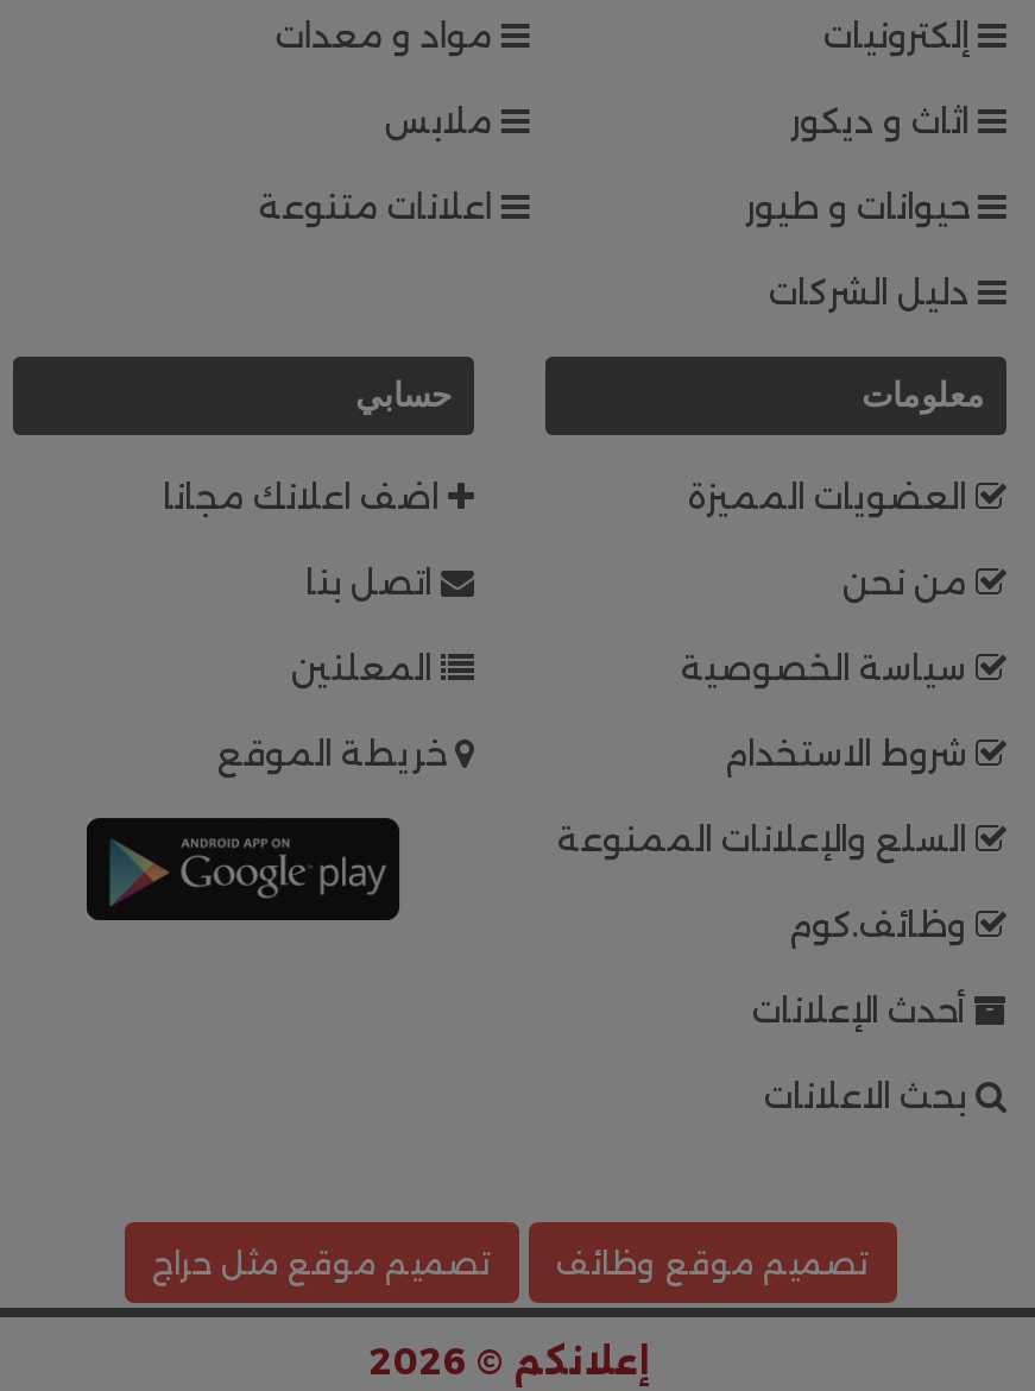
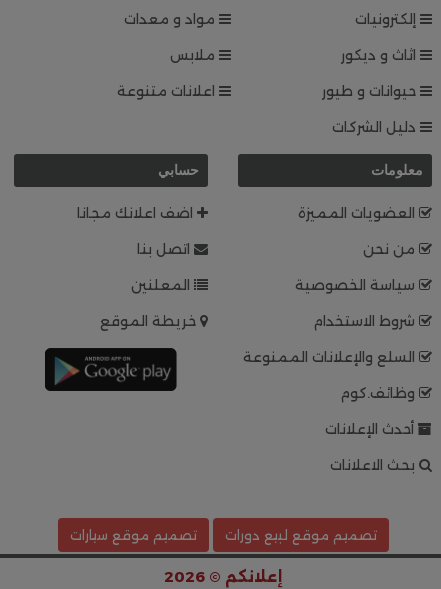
- تصميم موقع وظائف
- تصميم موقع مثل حراج
+ تصميم موقع لبيع دورات
+ تصميم موقع سيارات
